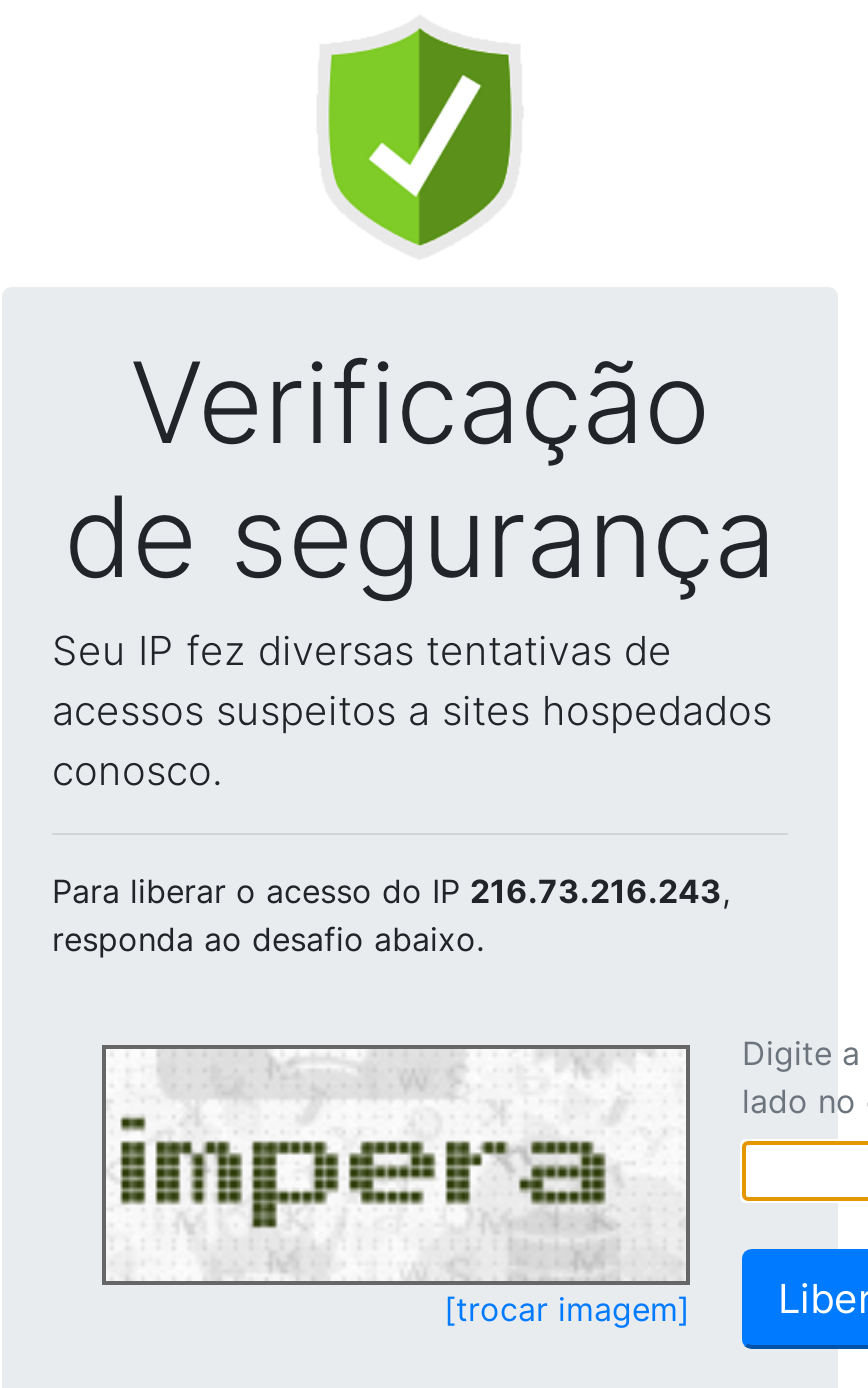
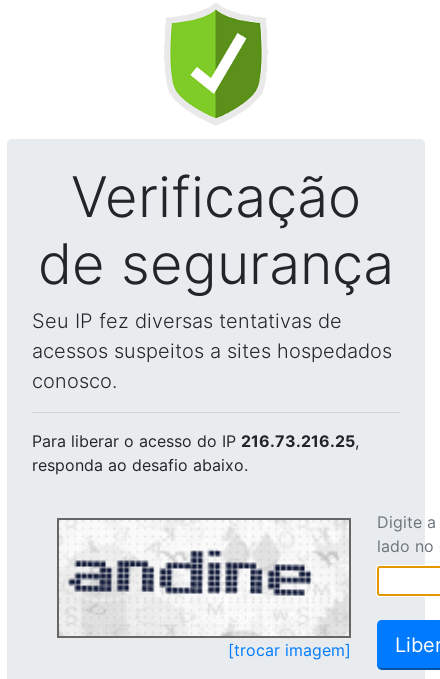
- Para liberar o acesso do IP 216.73.216.243,
+ Para liberar o acesso do IP 216.73.216.25,

- [image]
+ [image]
